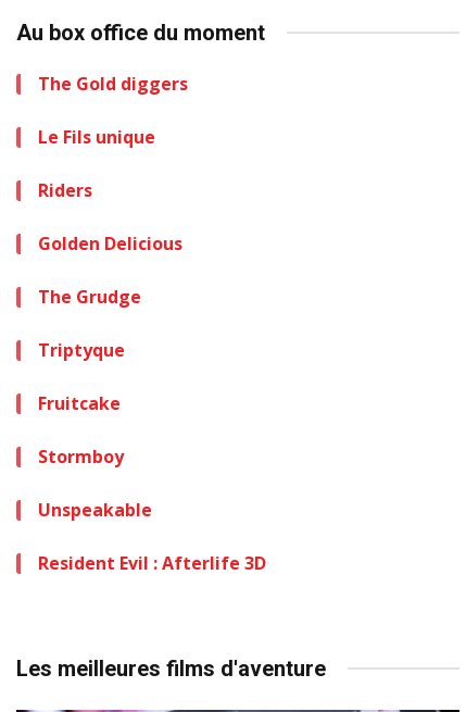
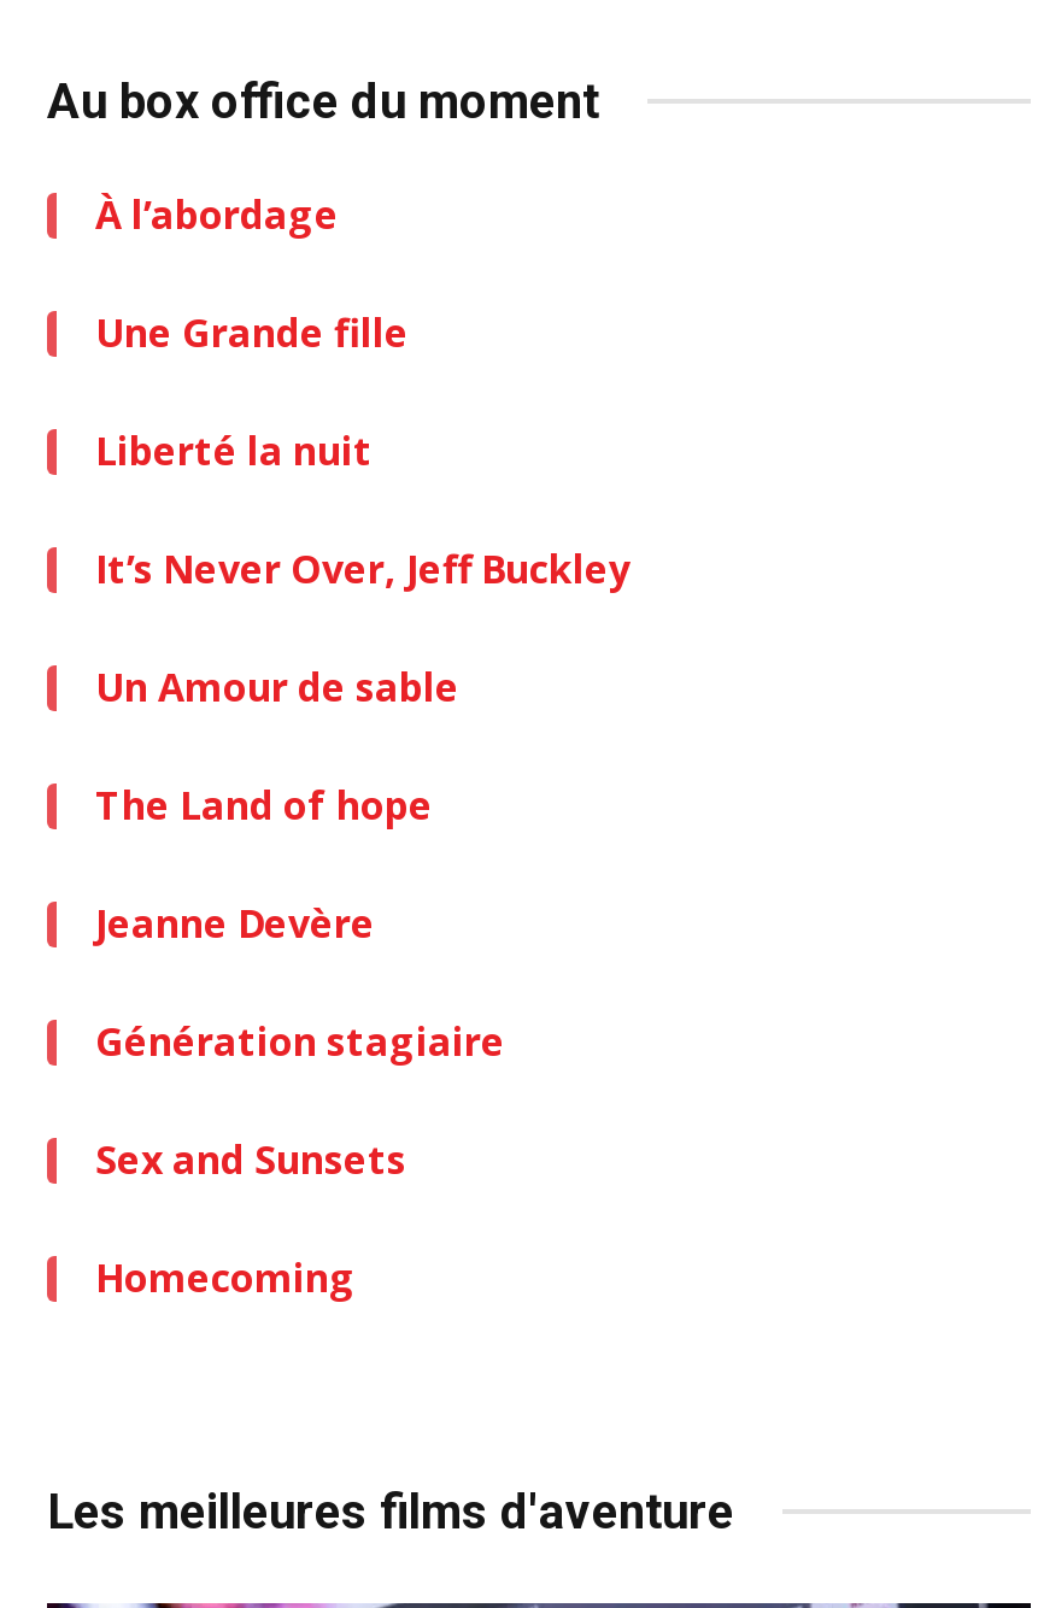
- The Gold diggers
+ À l’abordage

- Le Fils unique
+ Une Grande fille

- Riders
+ Liberté la nuit

- Golden Delicious
+ It’s Never Over, Jeff Buckley

- The Grudge
+ Un Amour de sable

- Triptyque
+ The Land of hope

- Fruitcake
+ Jeanne Devère

- Stormboy
+ Génération stagiaire

- Unspeakable
+ Sex and Sunsets

- Resident Evil : Afterlife 3D
+ Homecoming
